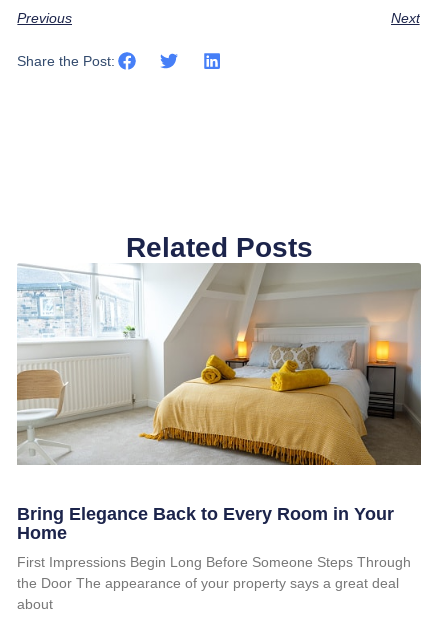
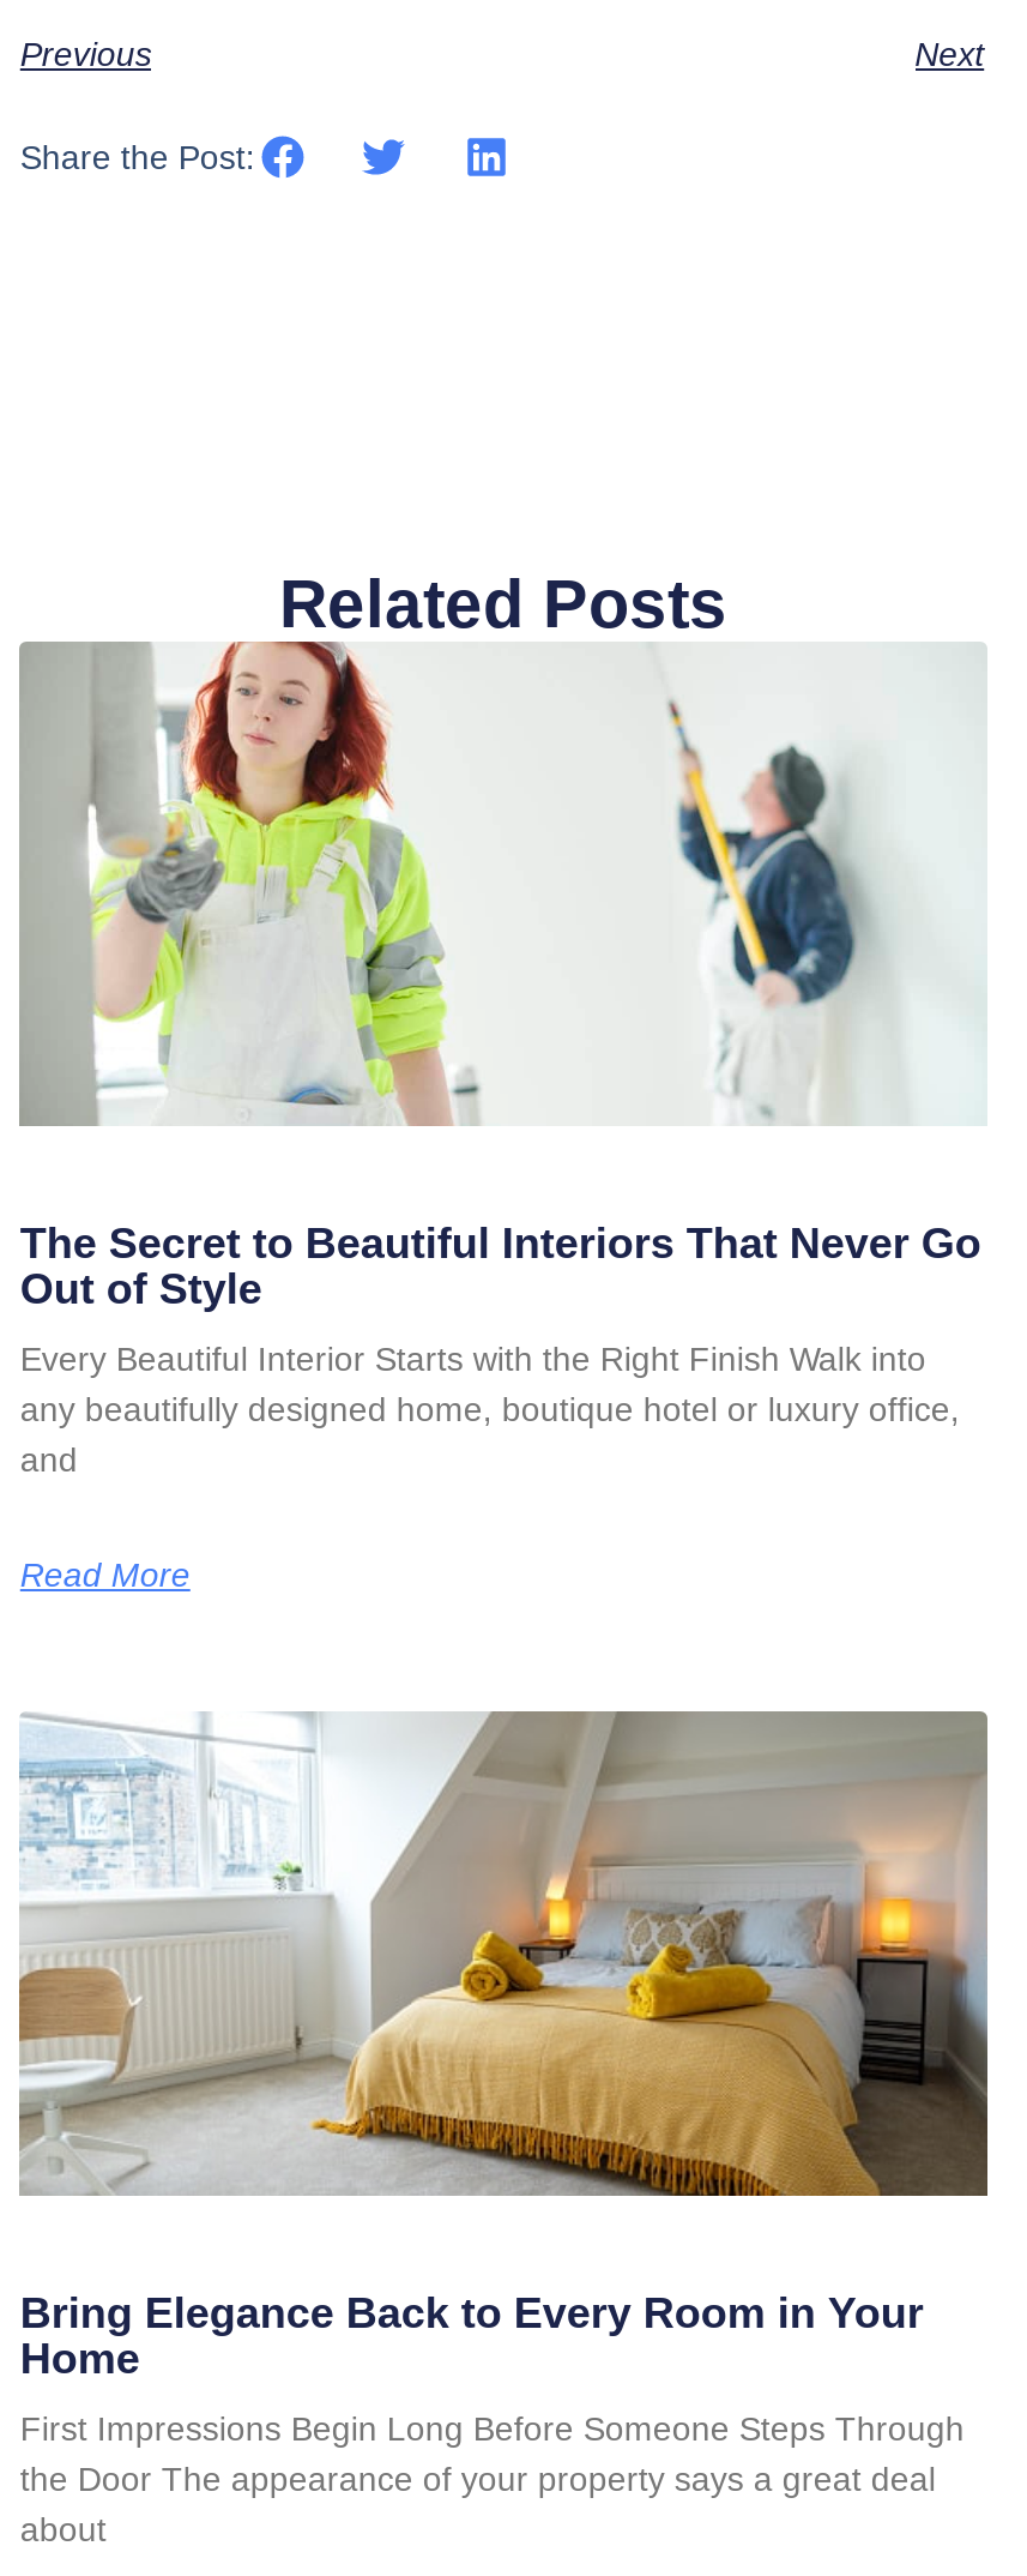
+ [image]
+ The Secret to Beautiful Interiors That Never Go
+ Out of Style
+ Every Beautiful Interior Starts with the Right Finish Walk into
+ any beautifully designed home, boutique hotel or luxury office,
+ and
+ Read More

+ [image]
